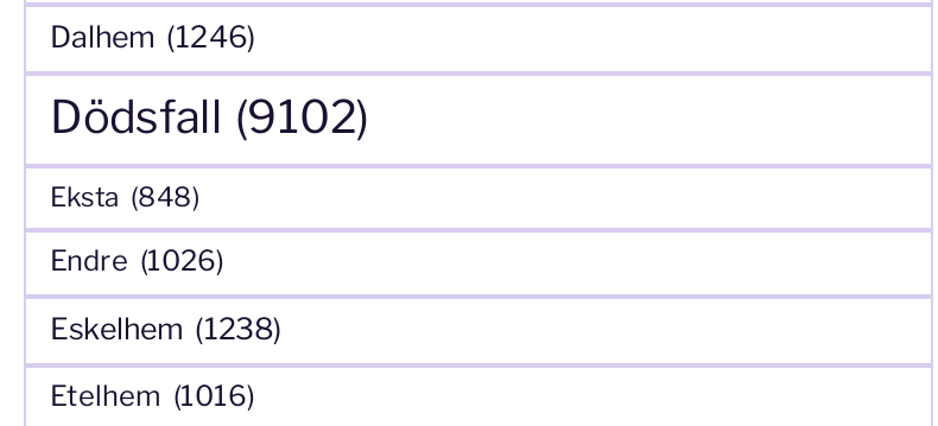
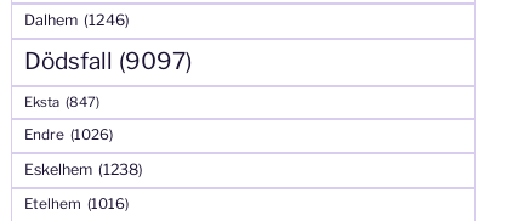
- Dödsfall (9102)
+ Dödsfall (9097)

- Eksta (848)
+ Eksta (847)
